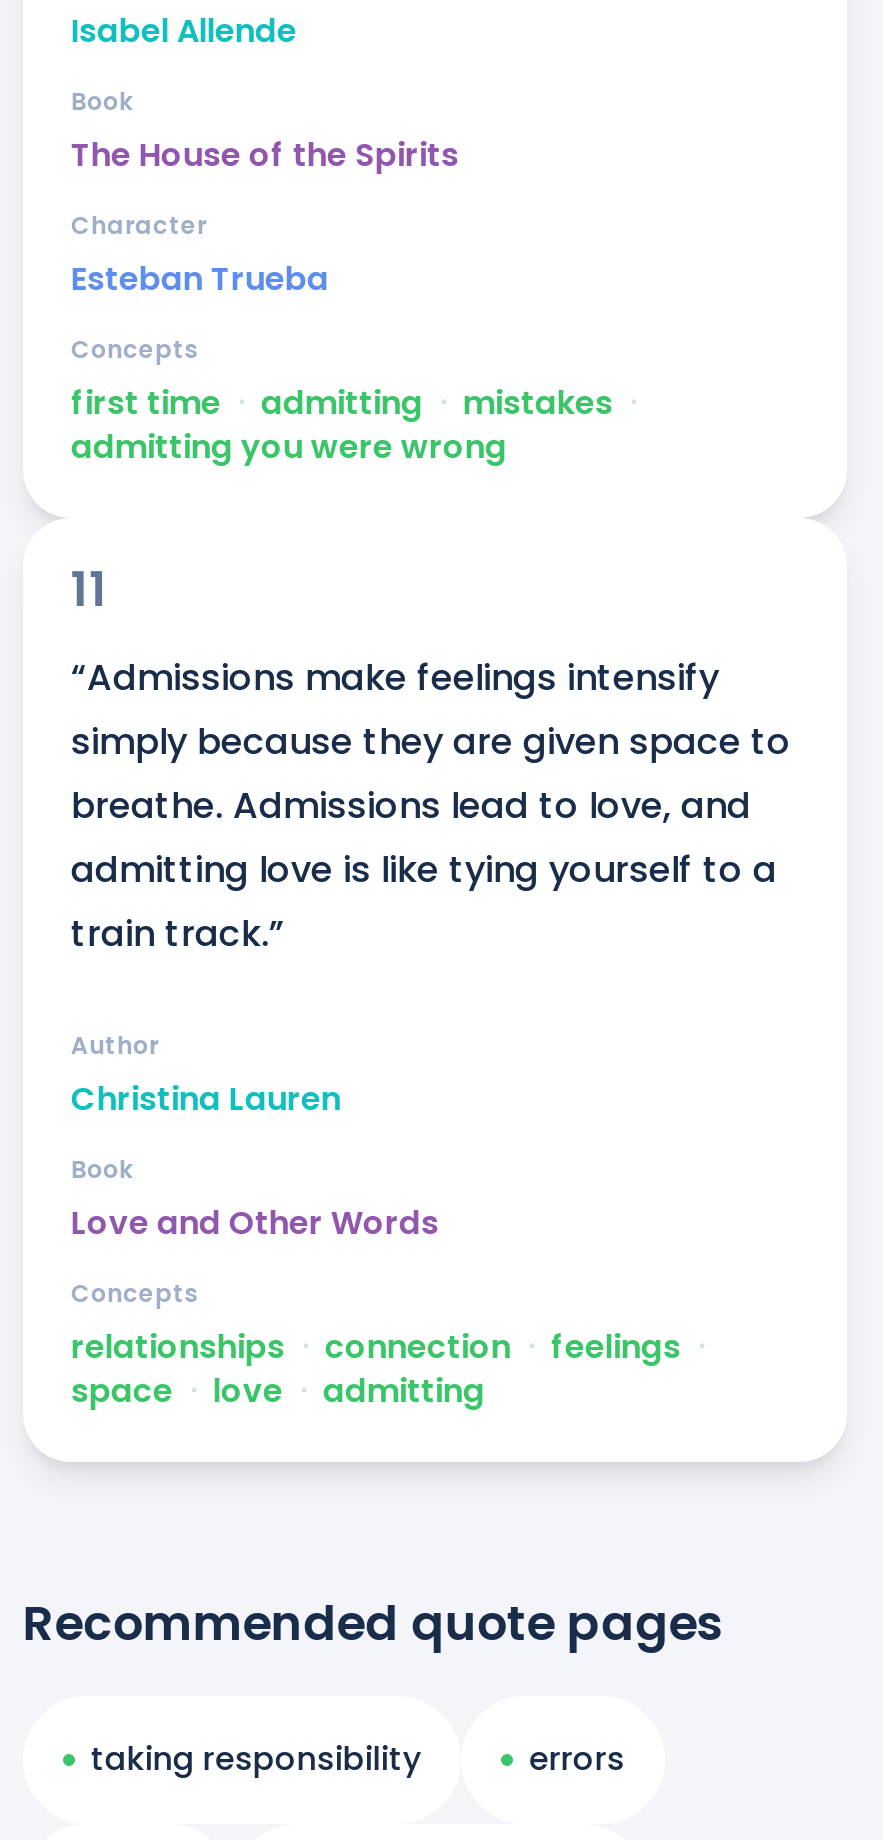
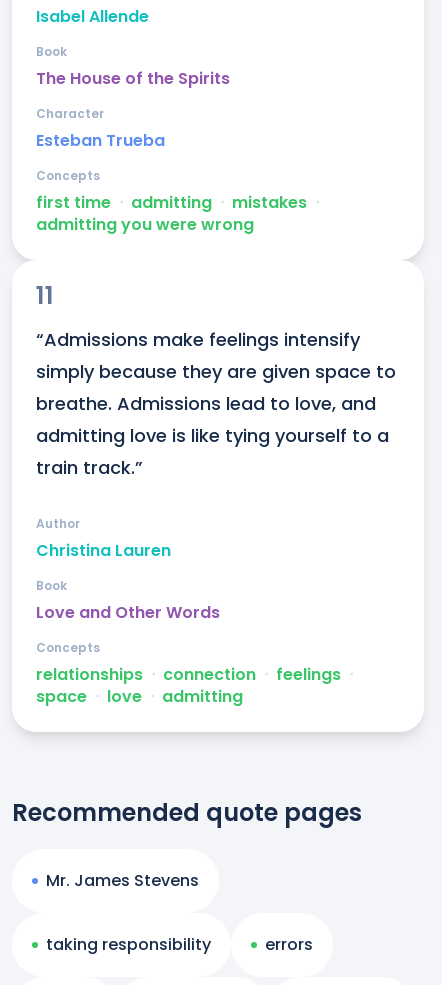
+ Mr. James Stevens
